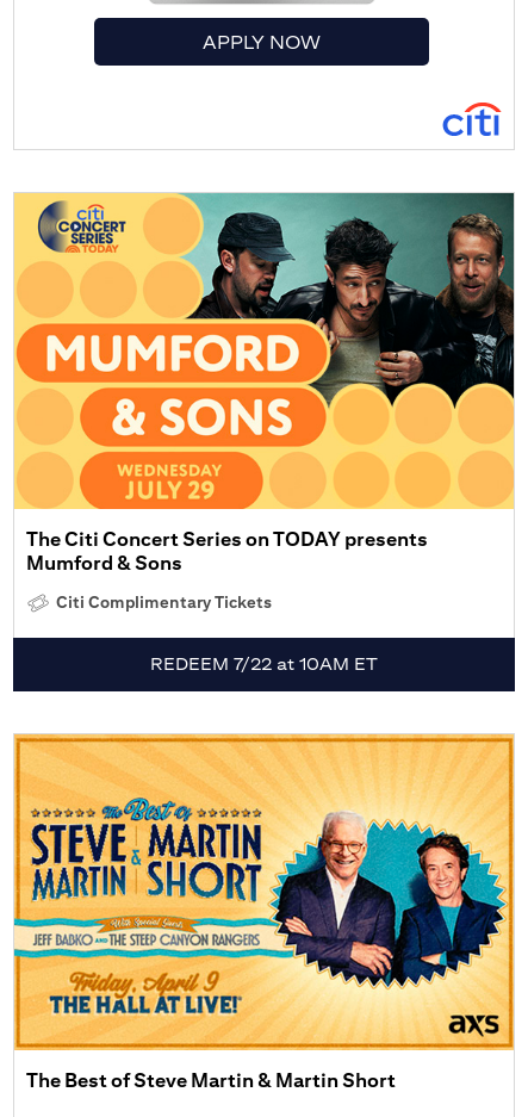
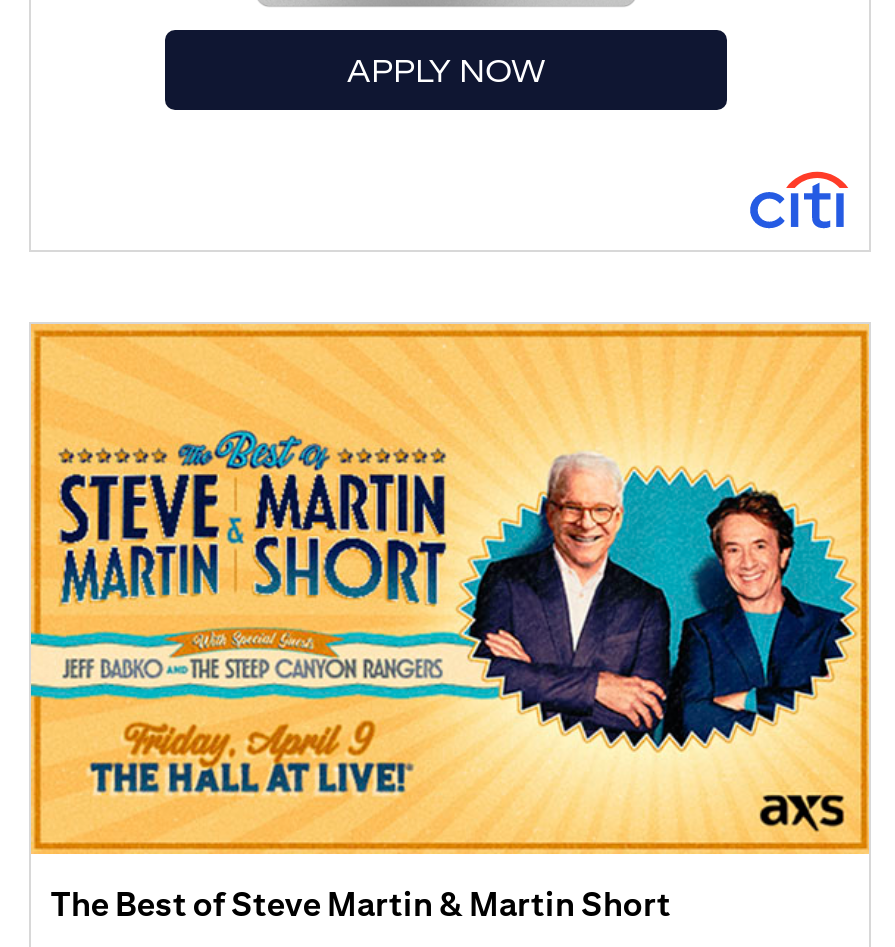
- [image]
- The Citi Concert Series on TODAY presents
- Mumford & Sons
- Citi Complimentary Tickets
- REDEEM 7/22 at 10AM ET
